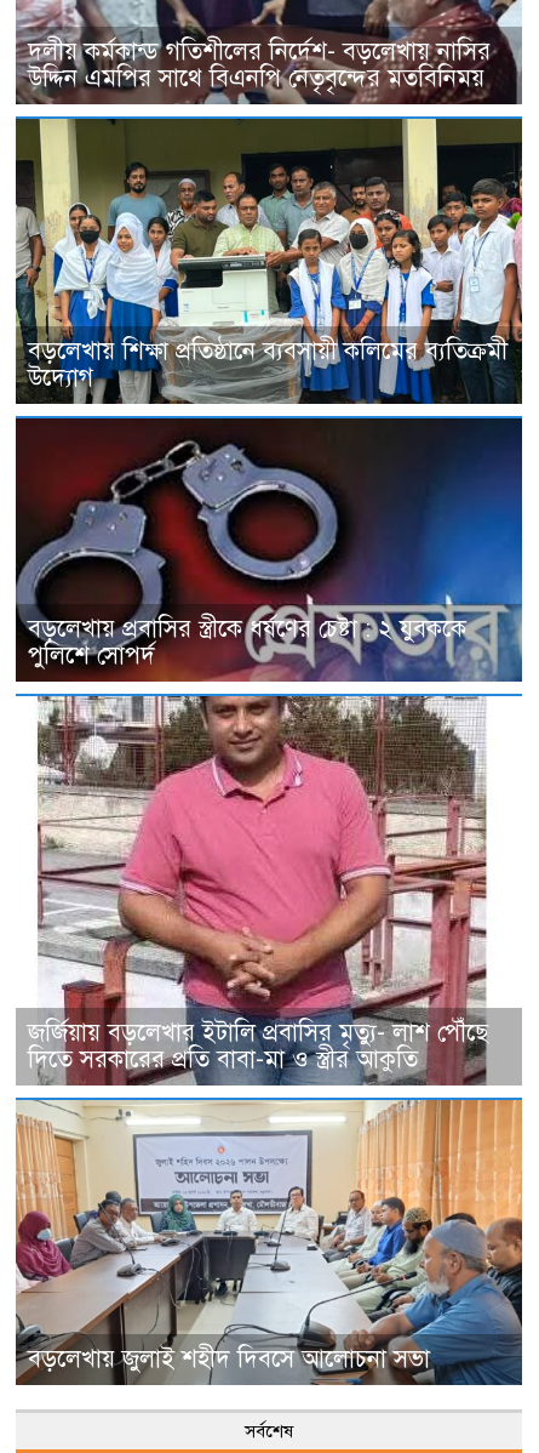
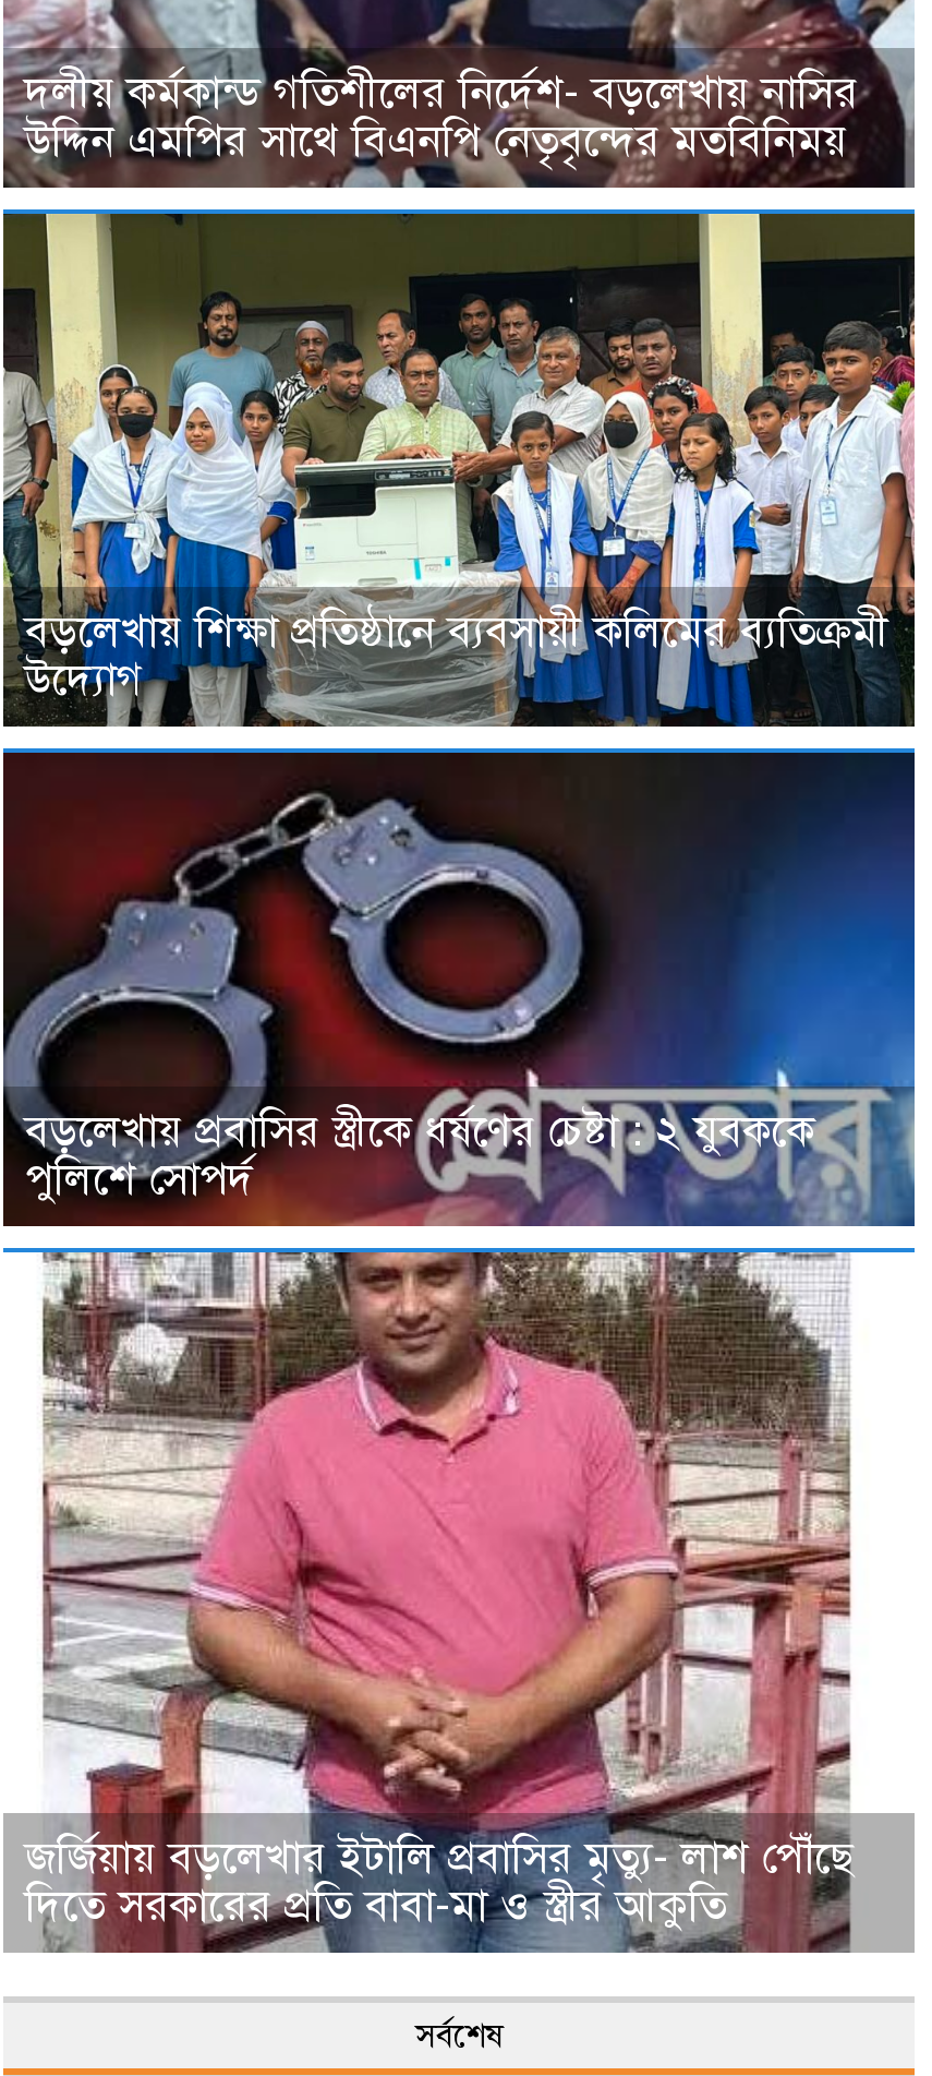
- [image]
- বড়লেখায় জুলাই শহীদ দিবসে আলোচনা সভা
